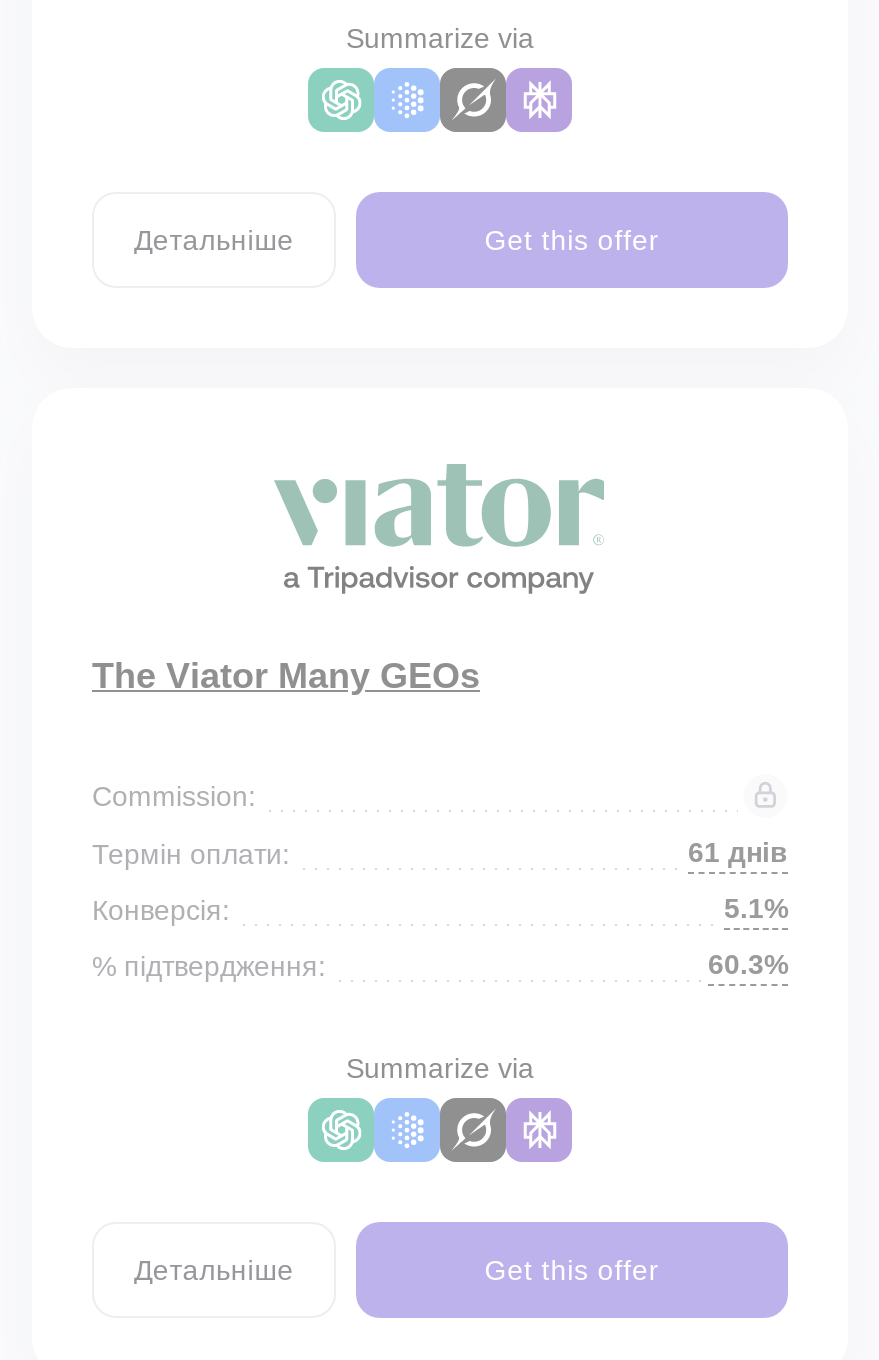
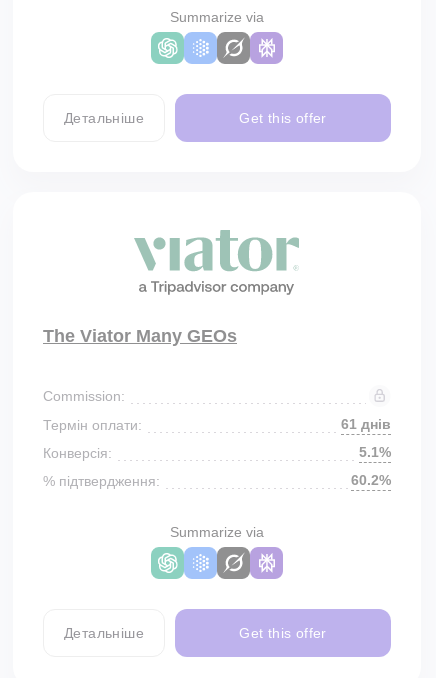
- 60.3%
+ 60.2%
